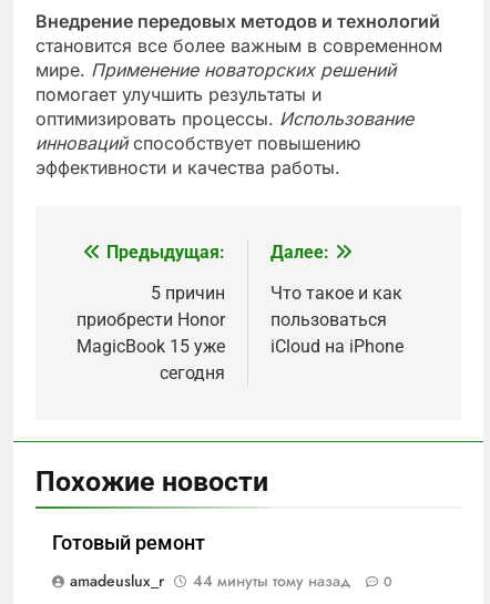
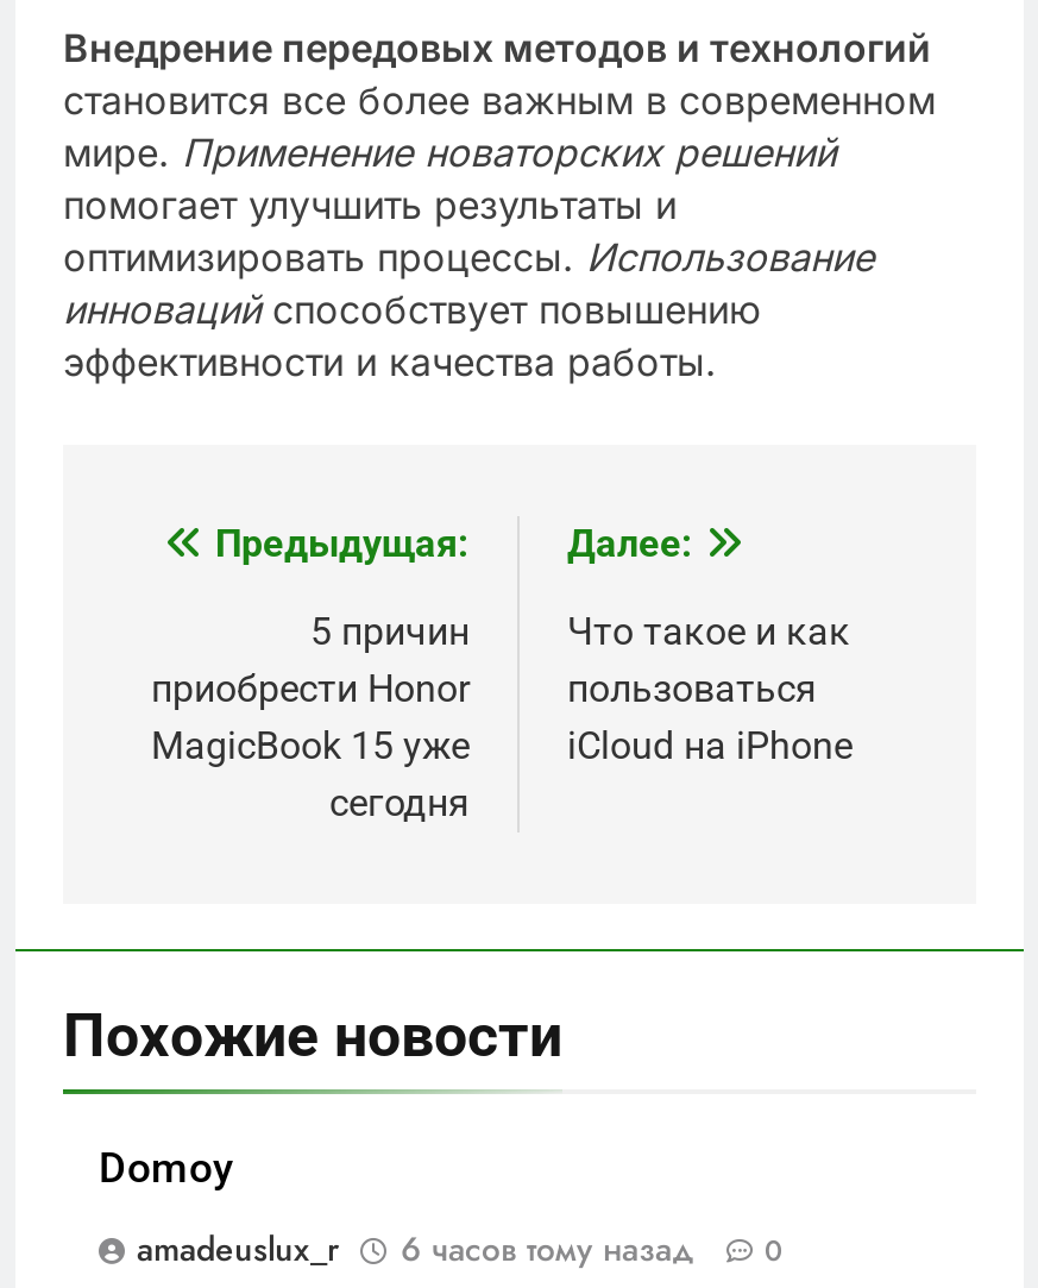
- Готовый ремонт
+ Domoy

- 44 минуты тому назад
+ 6 часов тому назад
